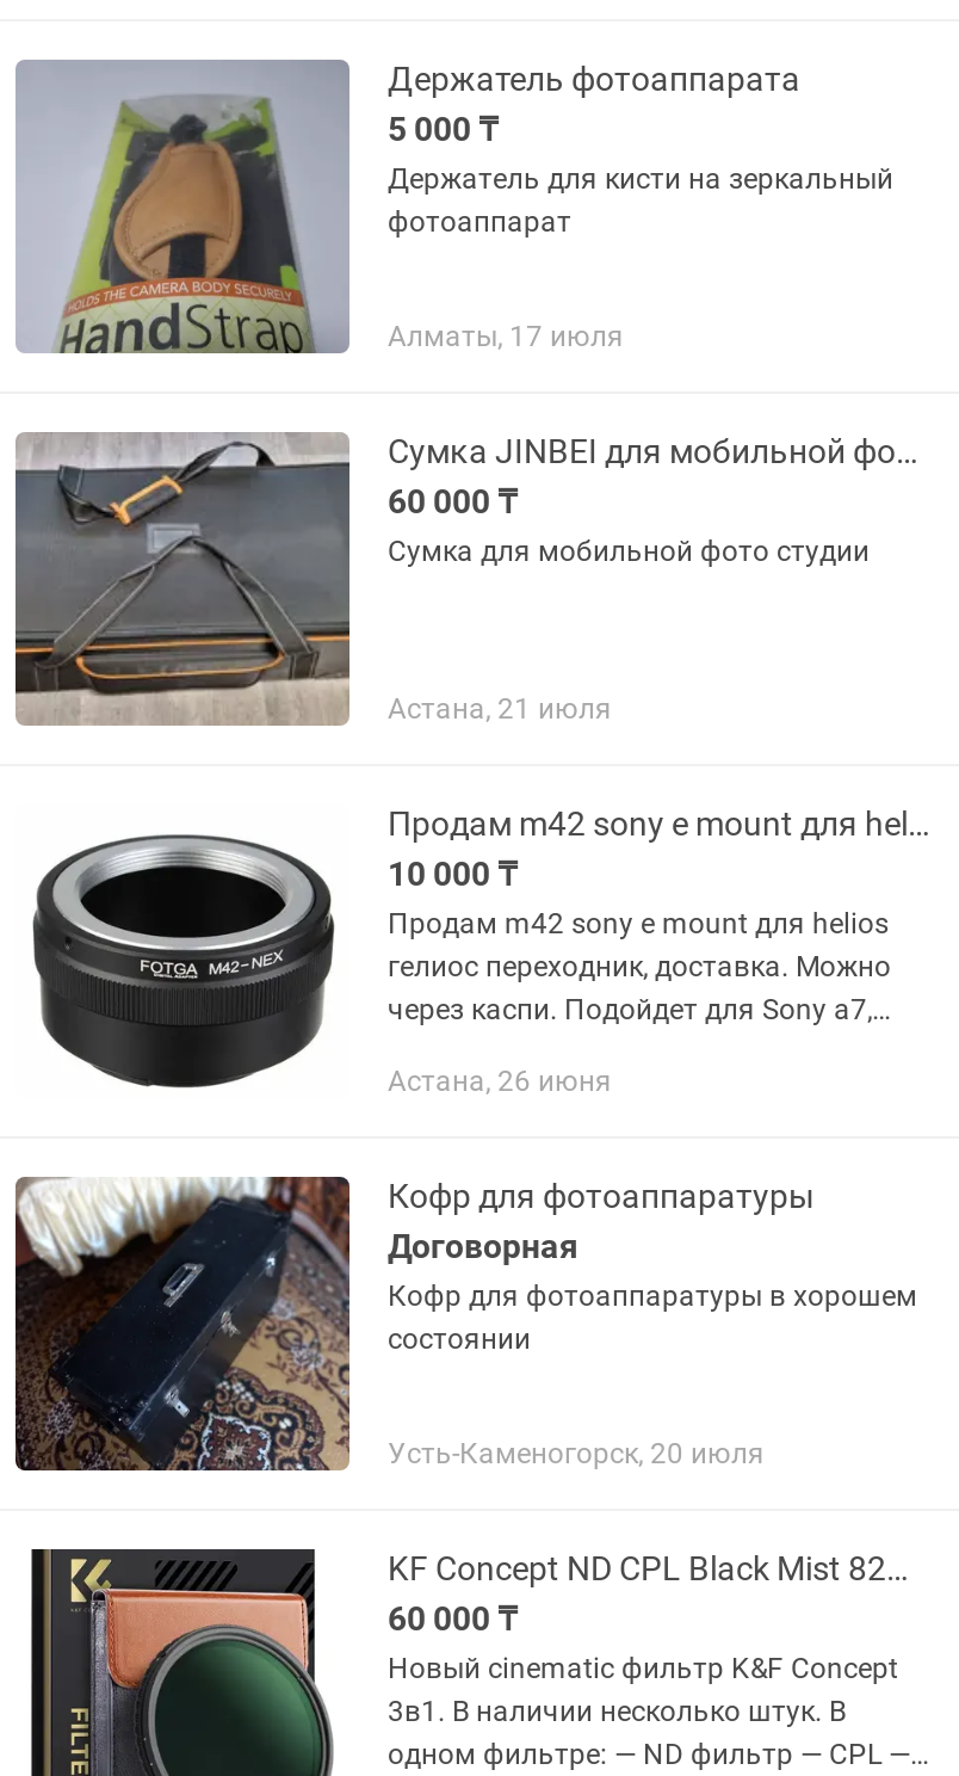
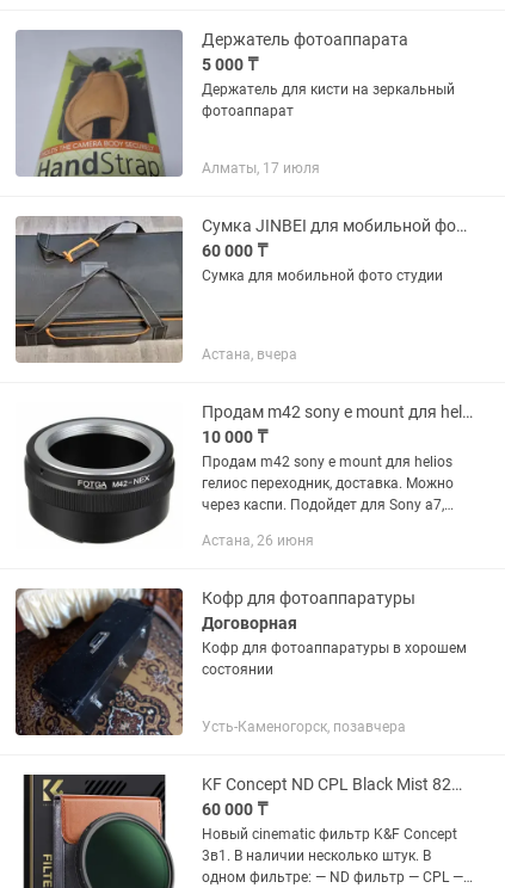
- Астана, 21 июля
+ Астана, вчера

- Усть-Каменогорск, 20 июля
+ Усть-Каменогорск, позавчера
